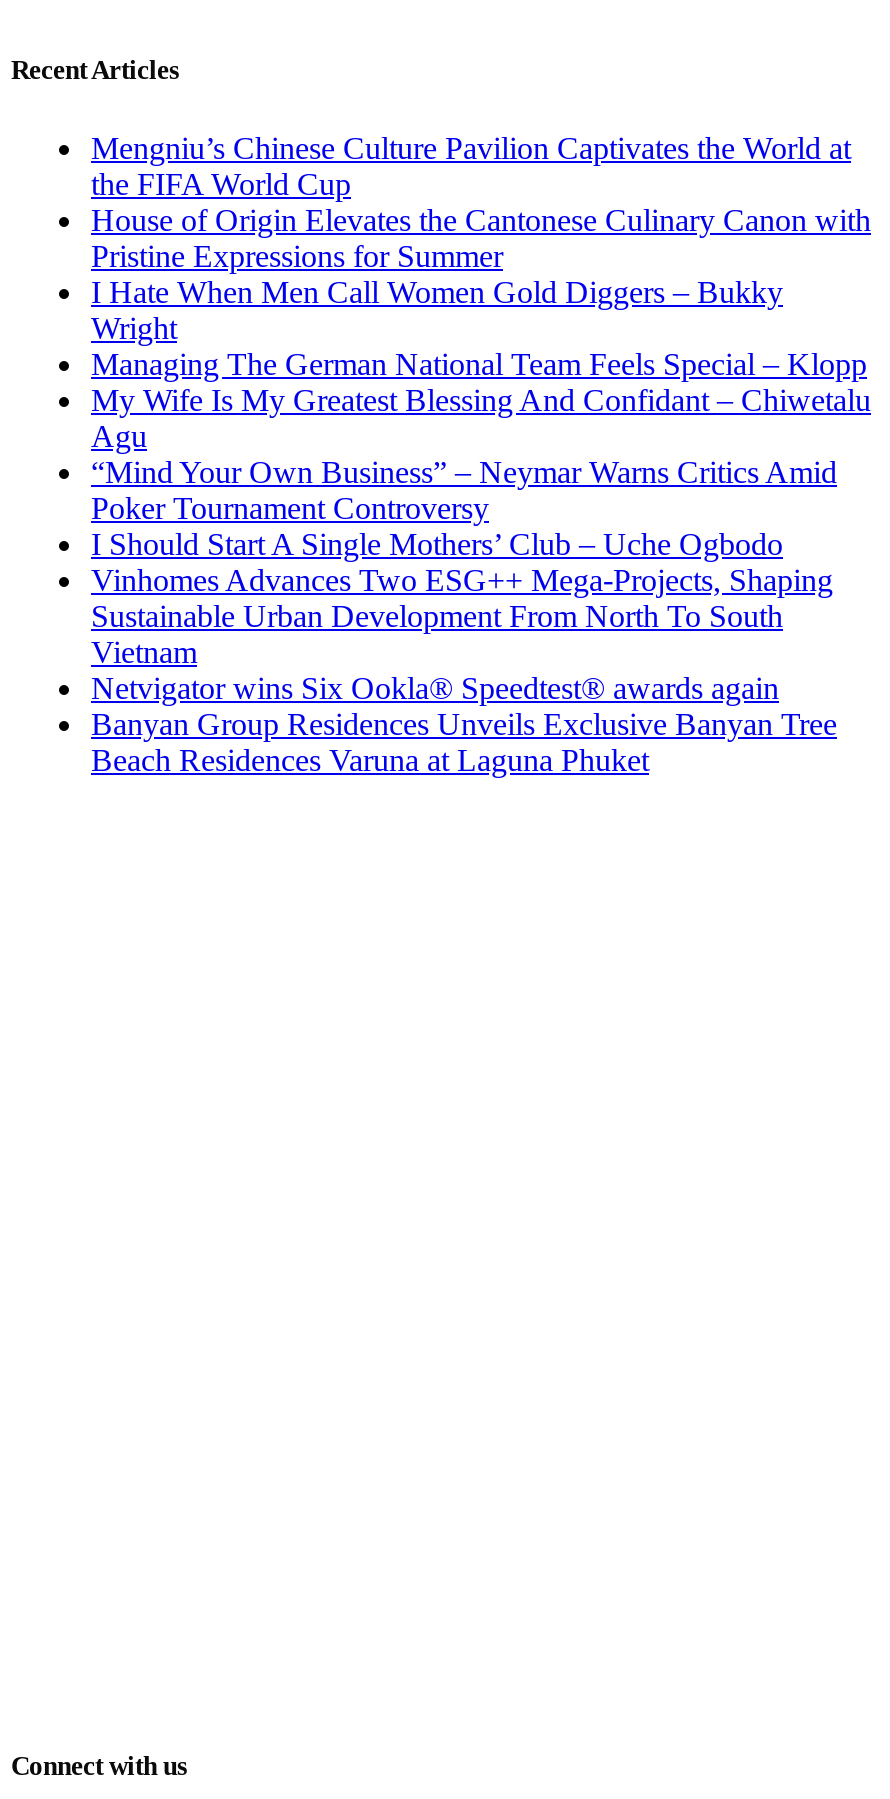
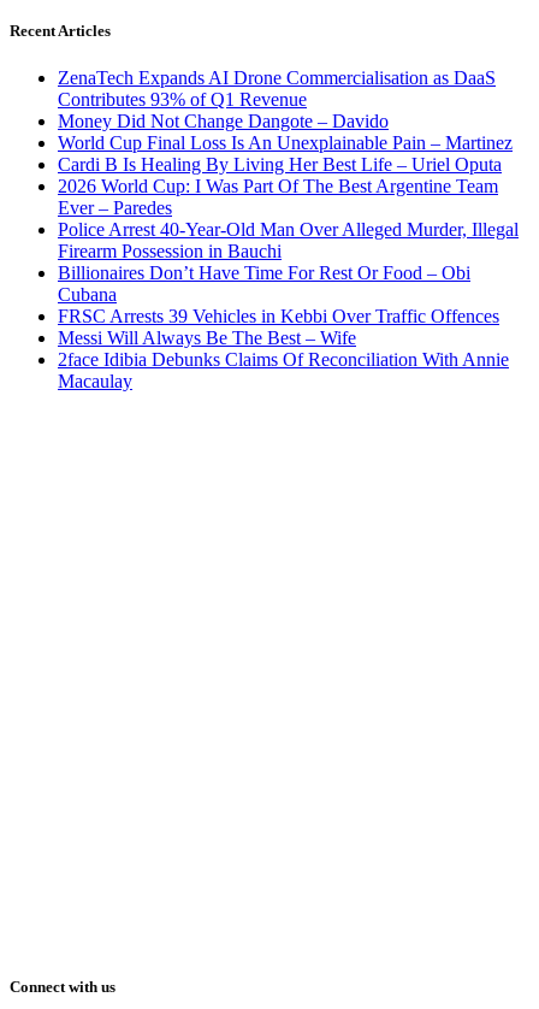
- Mengniu’s Chinese Culture Pavilion Captivates the World at
- the FIFA World Cup
- House of Origin Elevates the Cantonese Culinary Canon with
- Pristine Expressions for Summer
- I Hate When Men Call Women Gold Diggers – Bukky
- Wright
- Managing The German National Team Feels Special – Klopp
- My Wife Is My Greatest Blessing And Confidant – Chiwetalu
- Agu
- “Mind Your Own Business” – Neymar Warns Critics Amid
- Poker Tournament Controversy
- I Should Start A Single Mothers’ Club – Uche Ogbodo
- Vinhomes Advances Two ESG++ Mega-Projects, Shaping
- Sustainable Urban Development From North To South
- Vietnam
- Netvigator wins Six Ookla® Speedtest® awards again
- Banyan Group Residences Unveils Exclusive Banyan Tree
- Beach Residences Varuna at Laguna Phuket
+ ZenaTech Expands AI Drone Commercialisation as DaaS
+ Contributes 93% of Q1 Revenue
+ Money Did Not Change Dangote – Davido
+ World Cup Final Loss Is An Unexplainable Pain – Martinez
+ Cardi B Is Healing By Living Her Best Life – Uriel Oputa
+ 2026 World Cup: I Was Part Of The Best Argentine Team
+ Ever – Paredes
+ Police Arrest 40-Year-Old Man Over Alleged Murder, Illegal
+ Firearm Possession in Bauchi
+ Billionaires Don’t Have Time For Rest Or Food – Obi
+ Cubana
+ FRSC Arrests 39 Vehicles in Kebbi Over Traffic Offences
+ Messi Will Always Be The Best – Wife
+ 2face Idibia Debunks Claims Of Reconciliation With Annie
+ Macaulay
